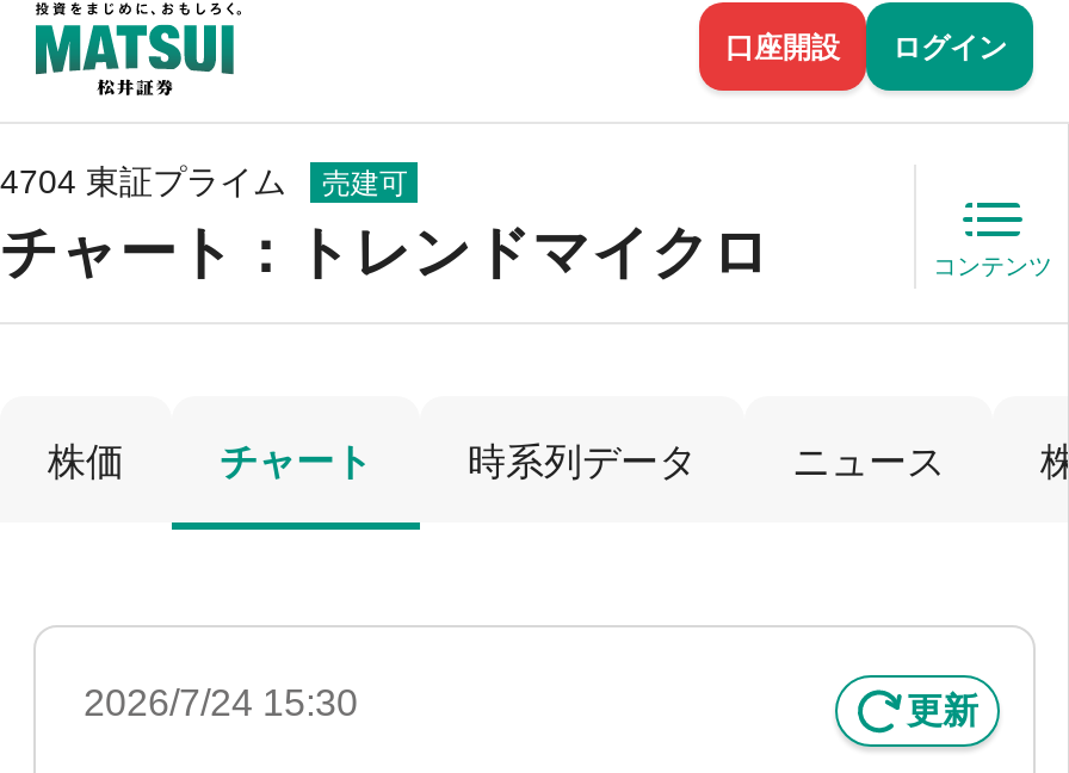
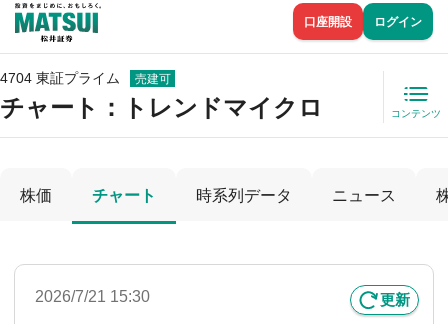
- 2026/7/24 15:30
+ 2026/7/21 15:30
